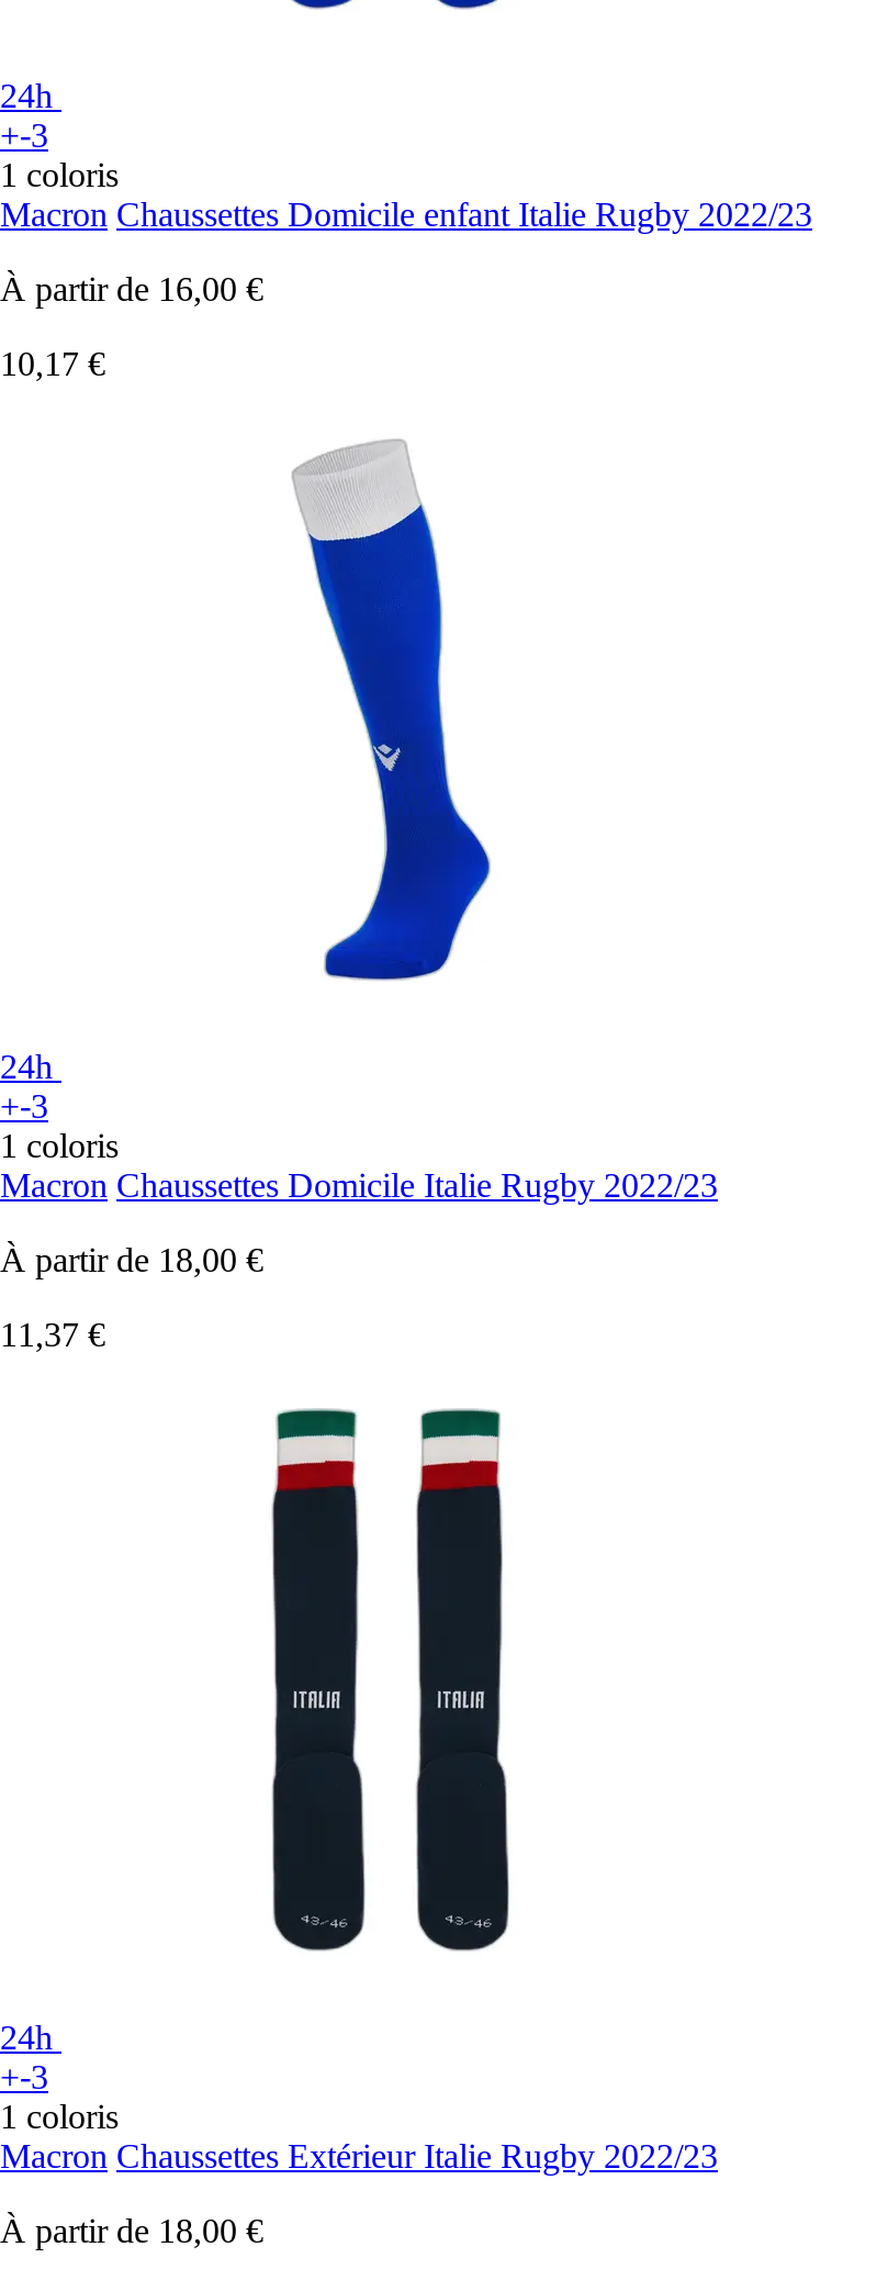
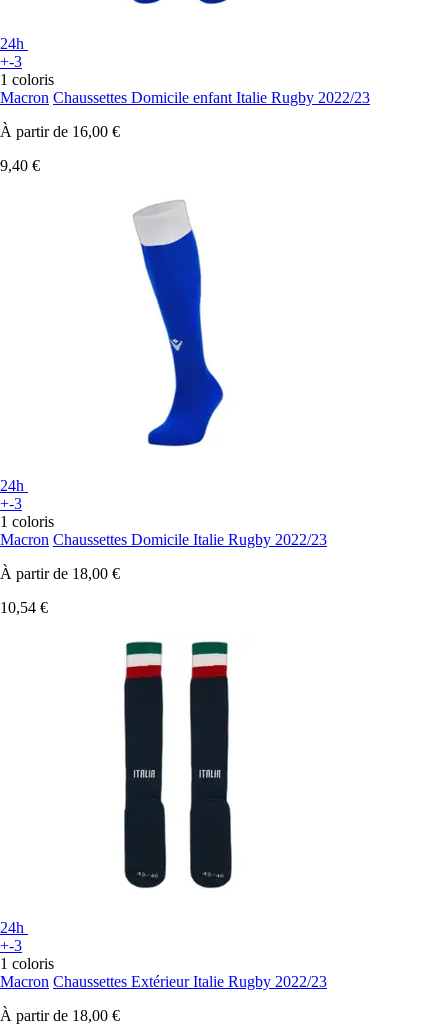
- 10,17 €
+ 9,40 €

- 11,37 €
+ 10,54 €
